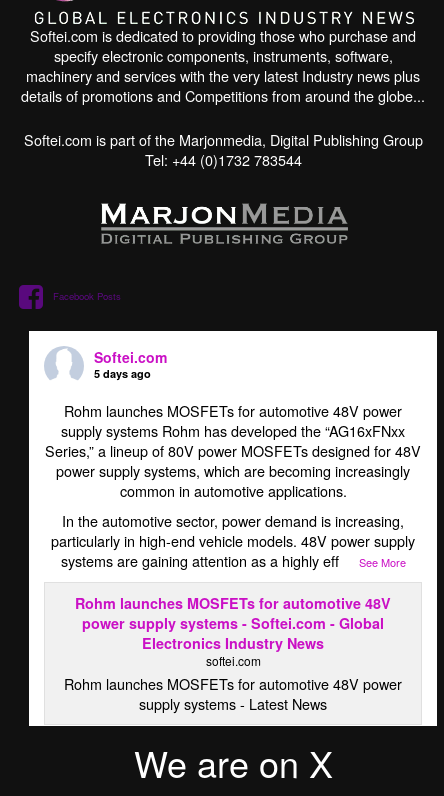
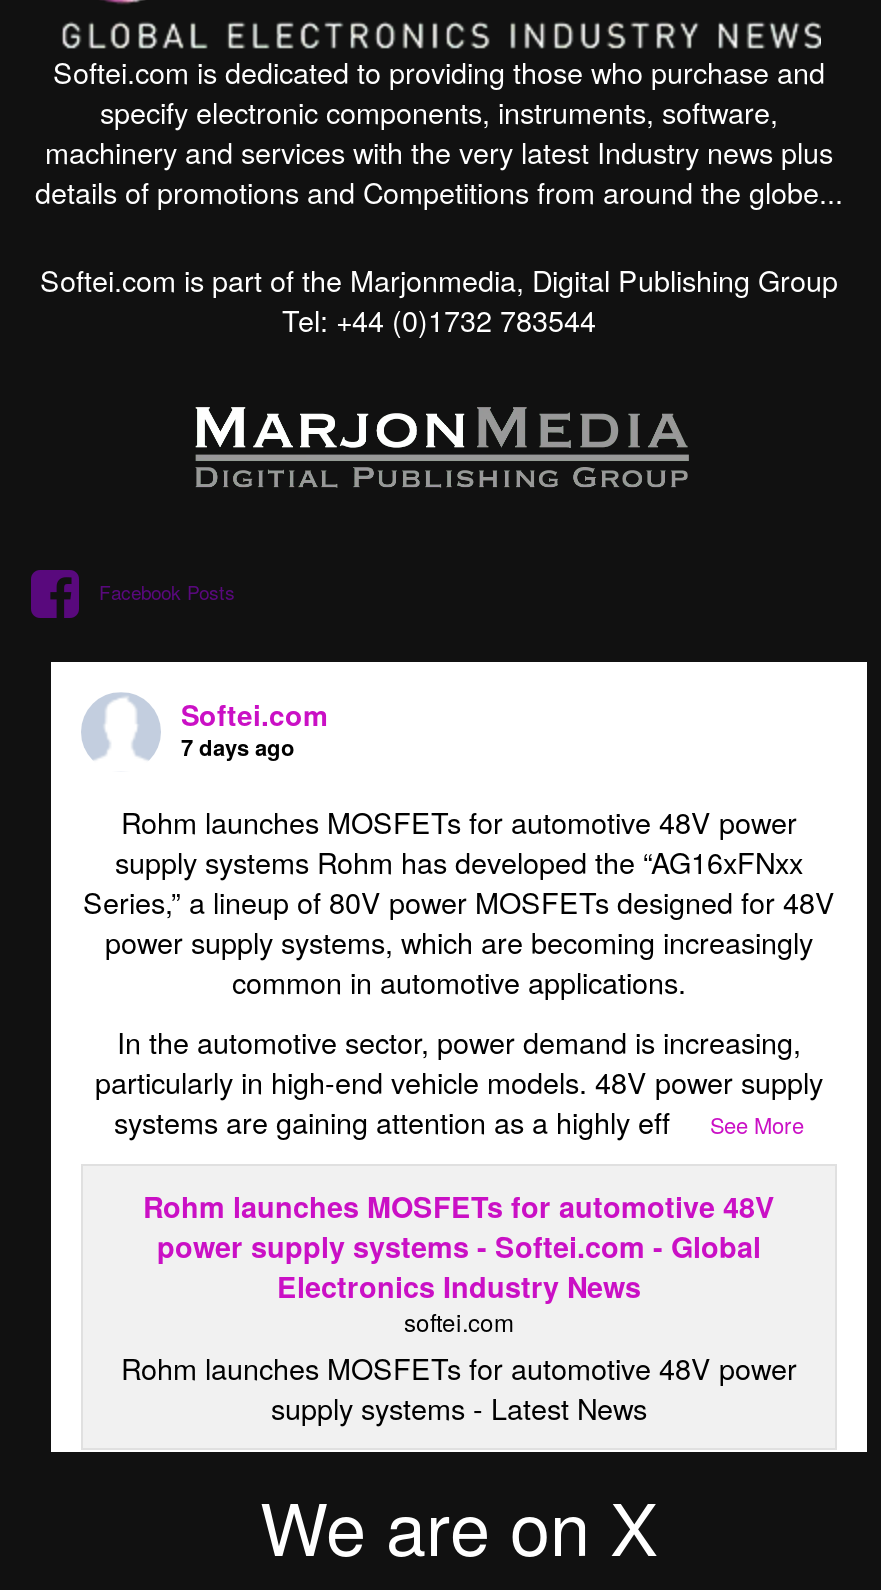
- 5 days ago
+ 7 days ago
